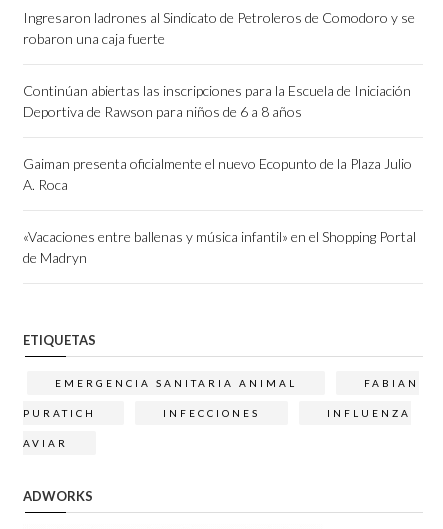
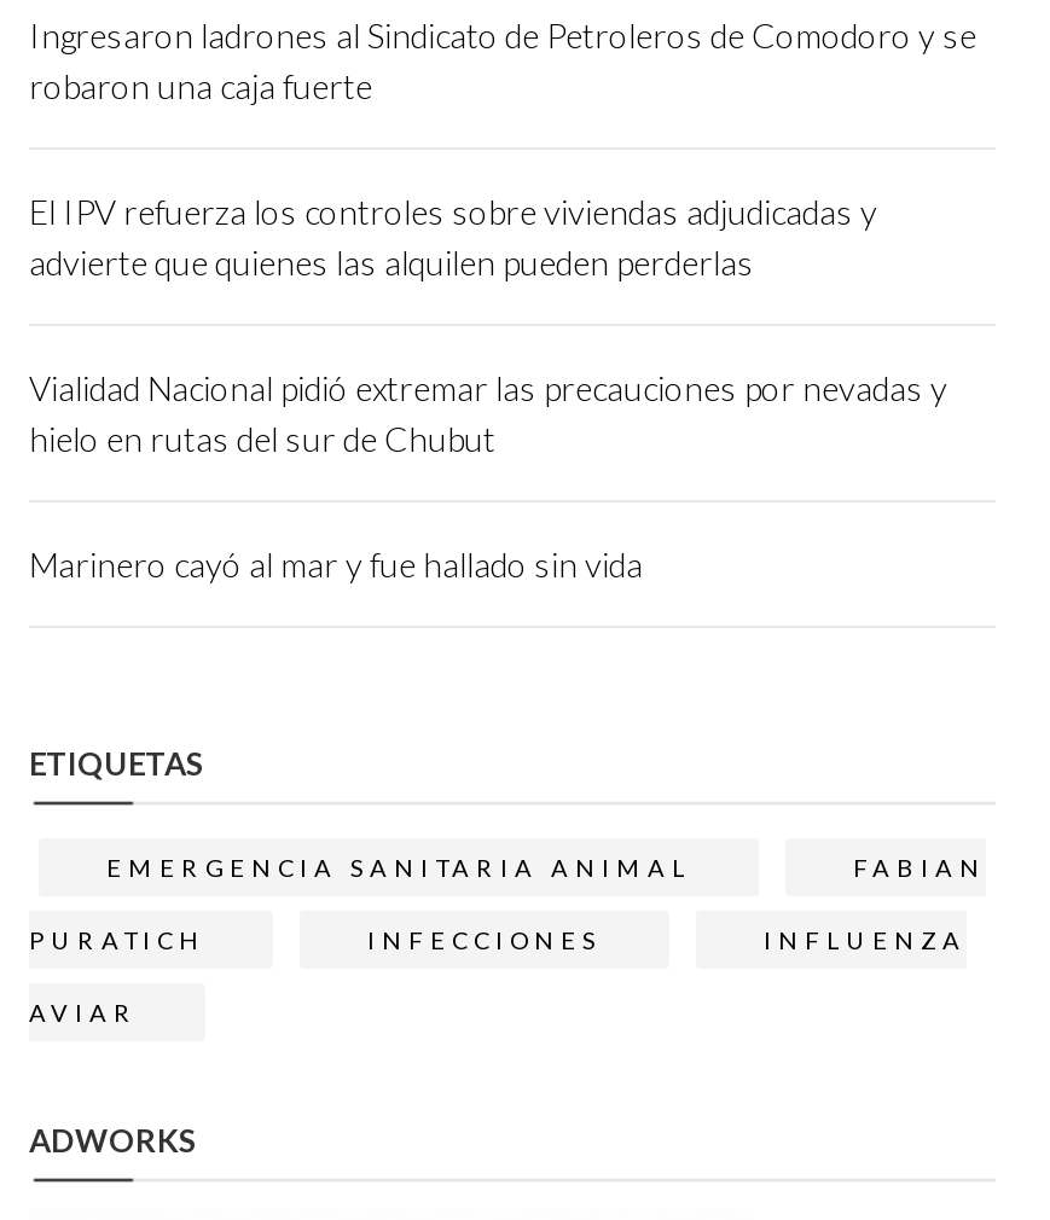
- Continúan abiertas las inscripciones para la Escuela de Iniciación
- Deportiva de Rawson para niños de 6 a 8 años
+ El IPV refuerza los controles sobre viviendas adjudicadas y
+ advierte que quienes las alquilen pueden perderlas

- Gaiman presenta oficialmente el nuevo Ecopunto de la Plaza Julio
- A. Roca
+ Vialidad Nacional pidió extremar las precauciones por nevadas y
+ hielo en rutas del sur de Chubut

- «Vacaciones entre ballenas y música infantil» en el Shopping Portal
- de Madryn
+ Marinero cayó al mar y fue hallado sin vida
